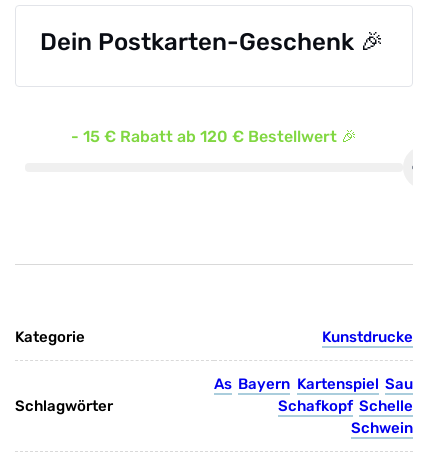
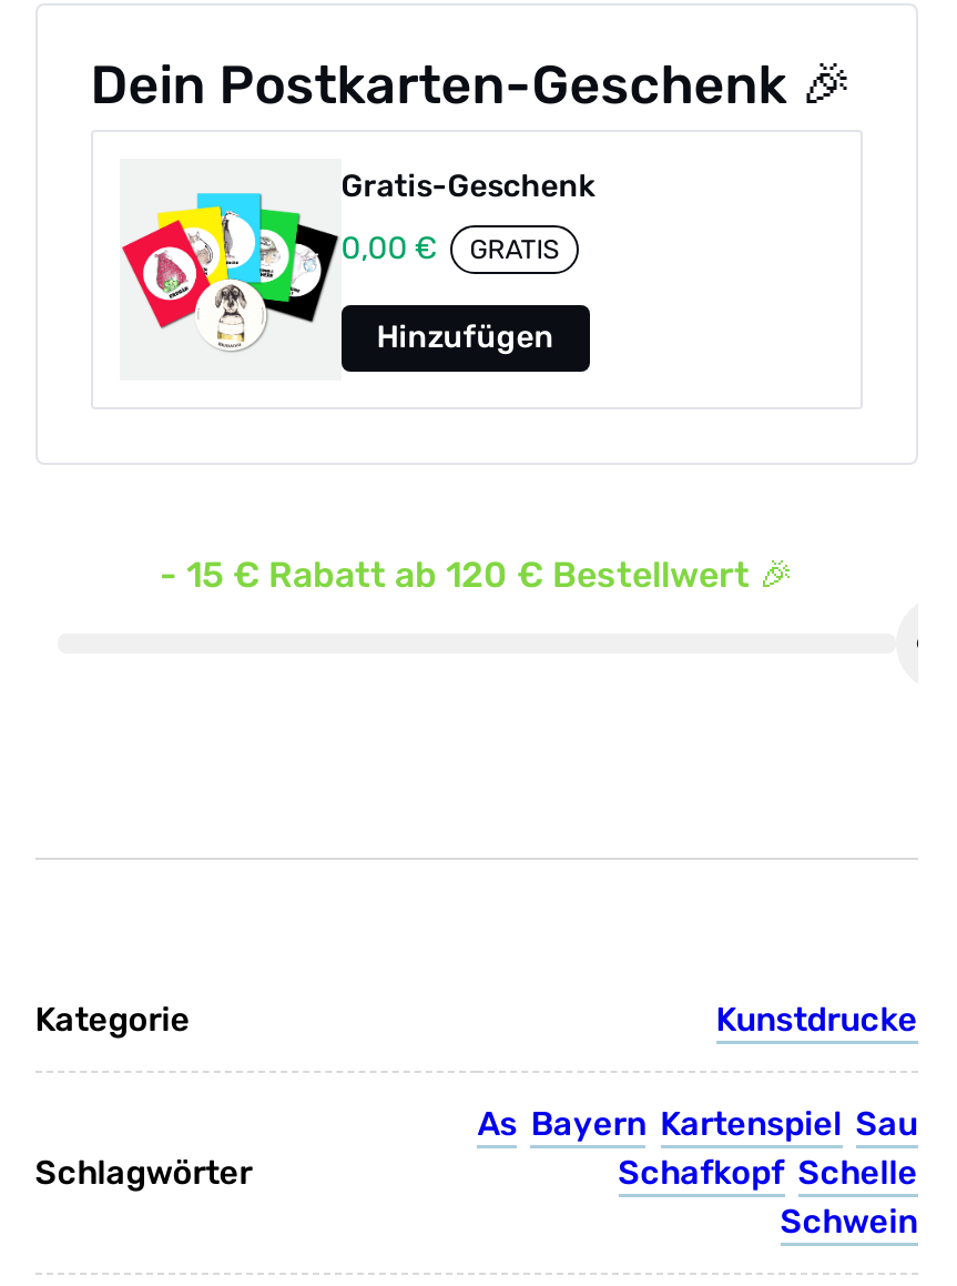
+ [image]
+ Gratis-Geschenk
+ 0,00 €
+ GRATIS
+ Hinzufügen
